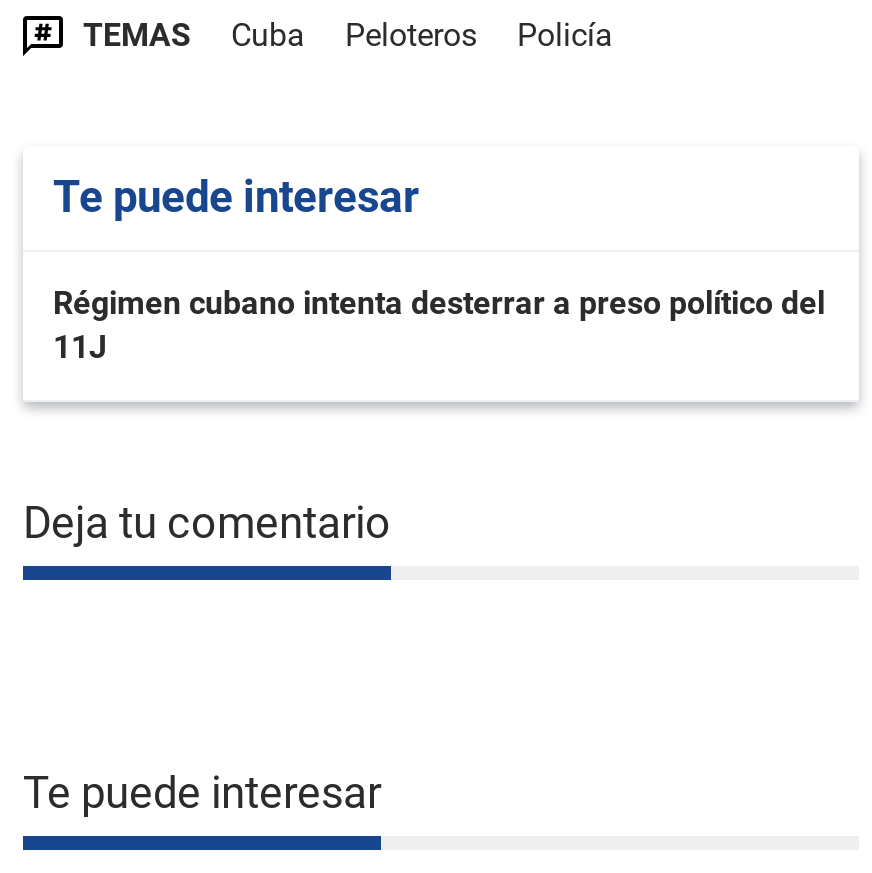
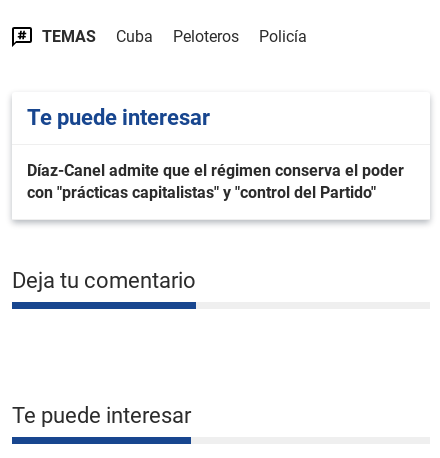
- Régimen cubano intenta desterrar a preso político del
- 11J
+ Díaz-Canel admite que el régimen conserva el poder
+ con "prácticas capitalistas" y "control del Partido"
